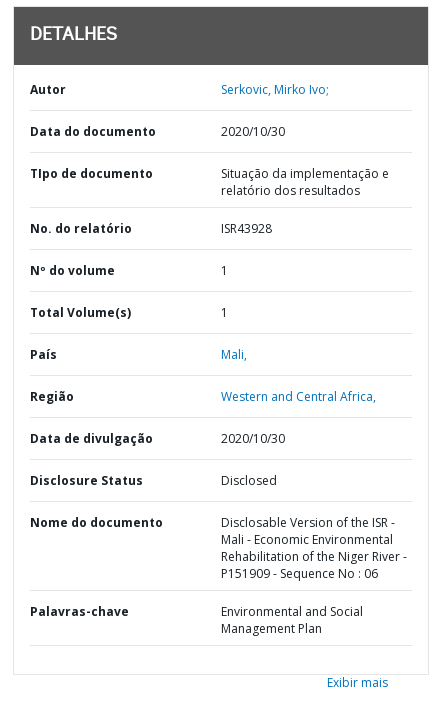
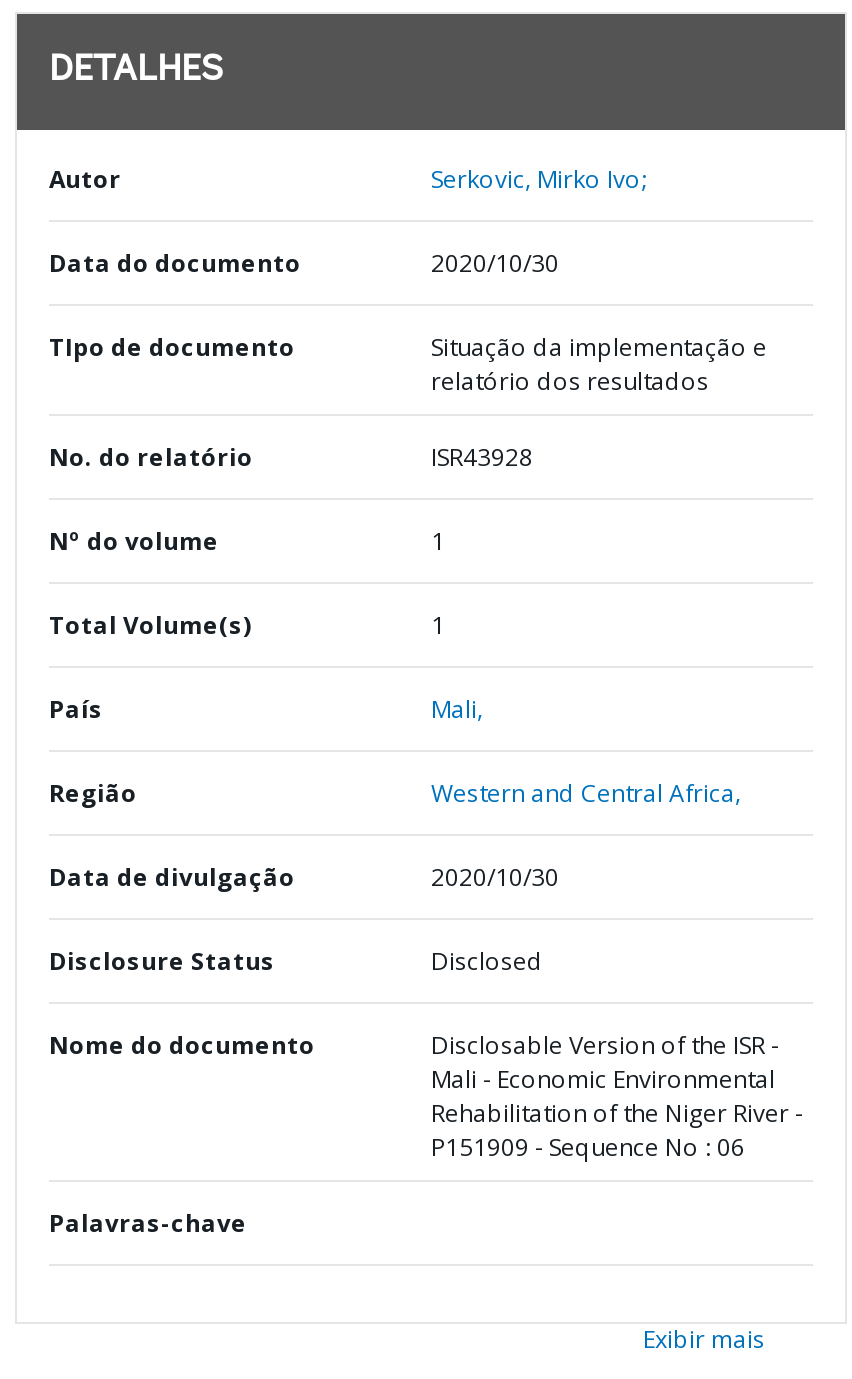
- Environmental and Social
- Management Plan
